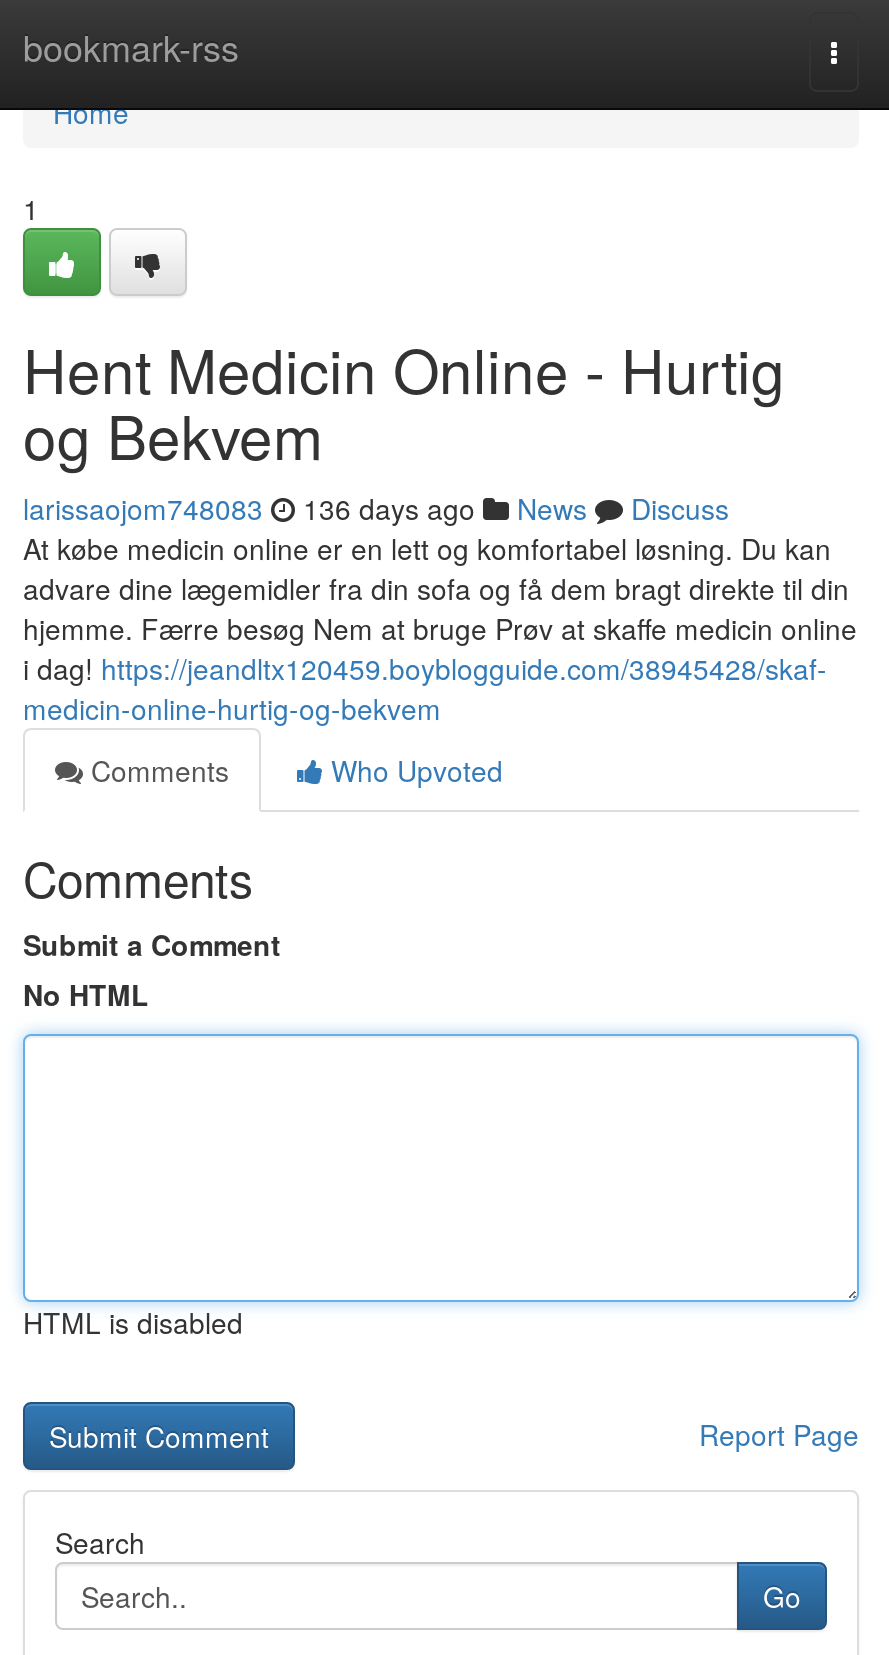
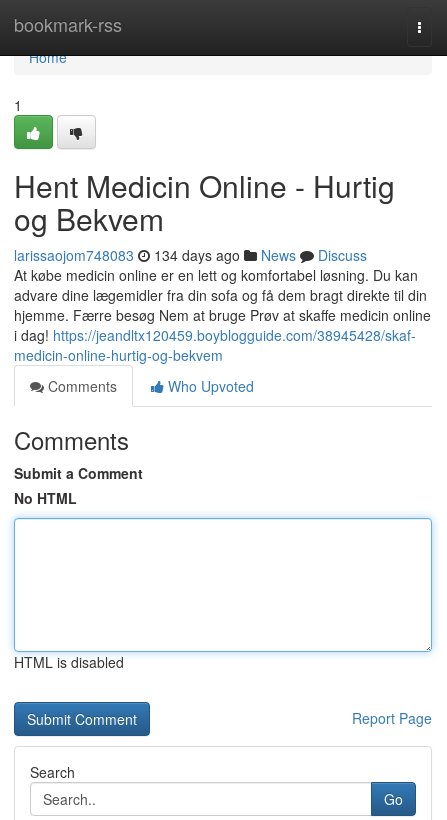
- larissaojom748083 136 days ago News Discuss
+ larissaojom748083 134 days ago News Discuss
